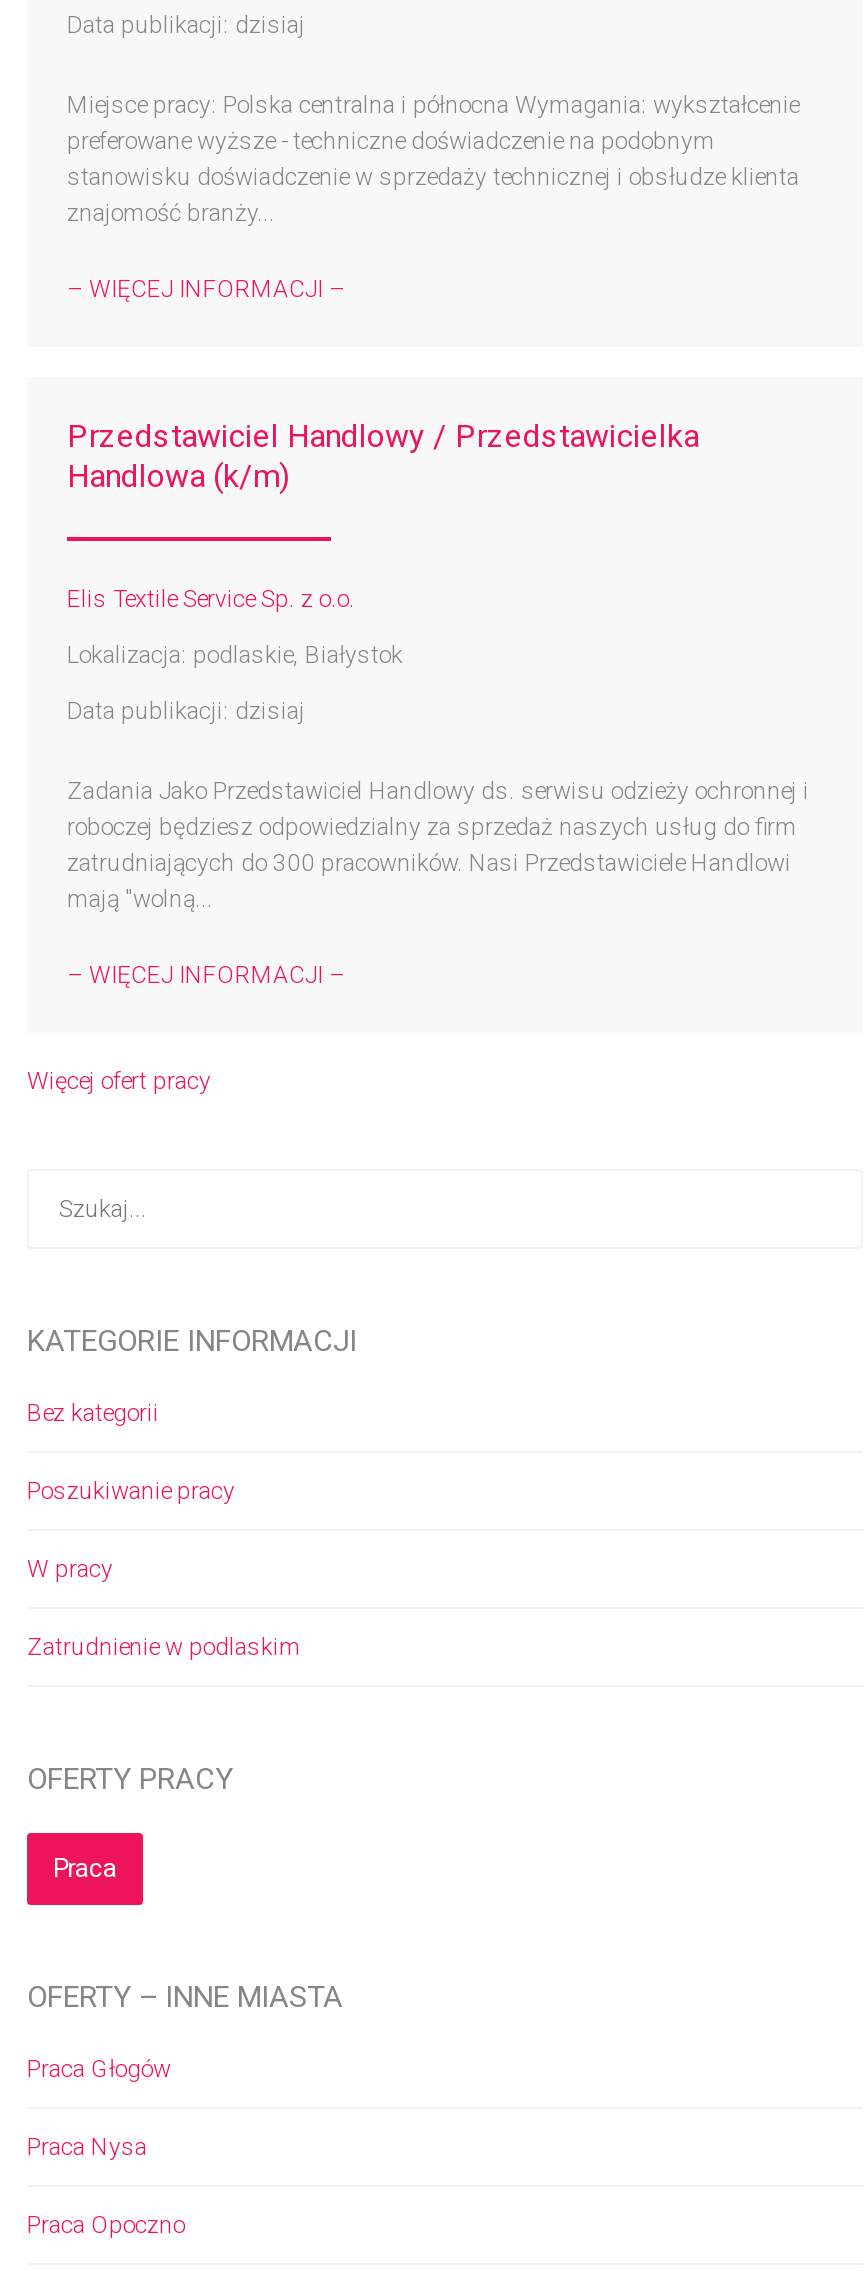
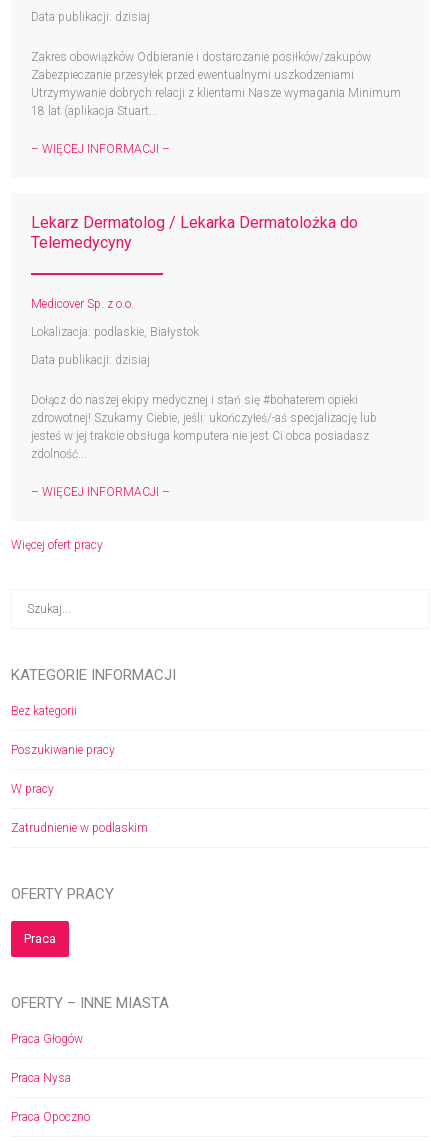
- Miejsce pracy: Polska centralna i północna Wymagania: wykształcenie
- preferowane wyższe - techniczne doświadczenie na podobnym
- stanowisku doświadczenie w sprzedaży technicznej i obsłudze klienta
- znajomość branży...
+ Zakres obowiązków Odbieranie i dostarczanie posiłków/zakupów
+ Zabezpieczanie przesyłek przed ewentualnymi uszkodzeniami
+ Utrzymywanie dobrych relacji z klientami Nasze wymagania Minimum
+ 18 lat (aplikacja Stuart...

- Przedstawiciel Handlowy / Przedstawicielka
- Handlowa (k/m)
+ Lekarz Dermatolog / Lekarka Dermatolożka do
+ Telemedycyny

- Elis Textile Service Sp. z o.o.
+ Medicover Sp. z o.o.

- Zadania Jako Przedstawiciel Handlowy ds. serwisu odzieży ochronnej i
- roboczej będziesz odpowiedzialny za sprzedaż naszych usług do firm
- zatrudniających do 300 pracowników. Nasi Przedstawiciele Handlowi
- mają "wolną...
+ Dołącz do naszej ekipy medycznej i stań się #bohaterem opieki
+ zdrowotnej! Szukamy Ciebie, jeśli: ukończyłeś/-aś specjalizację lub
+ jesteś w jej trakcie obsługa komputera nie jest Ci obca posiadasz
+ zdolność...
